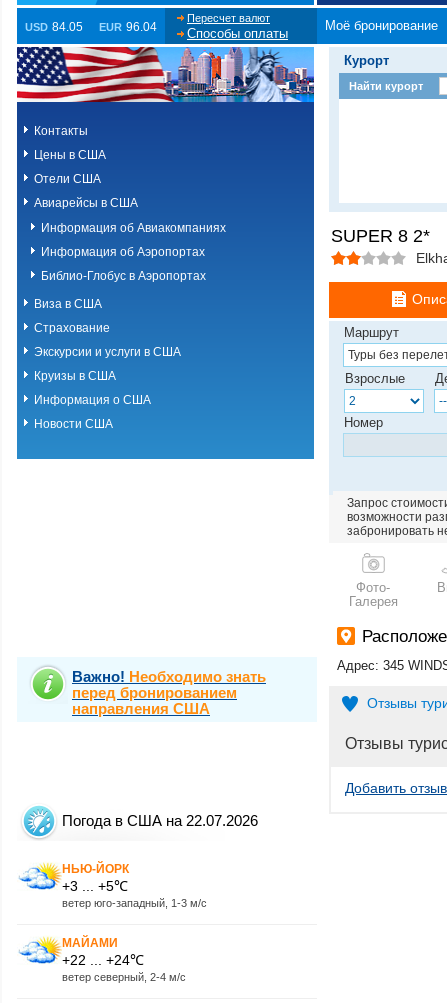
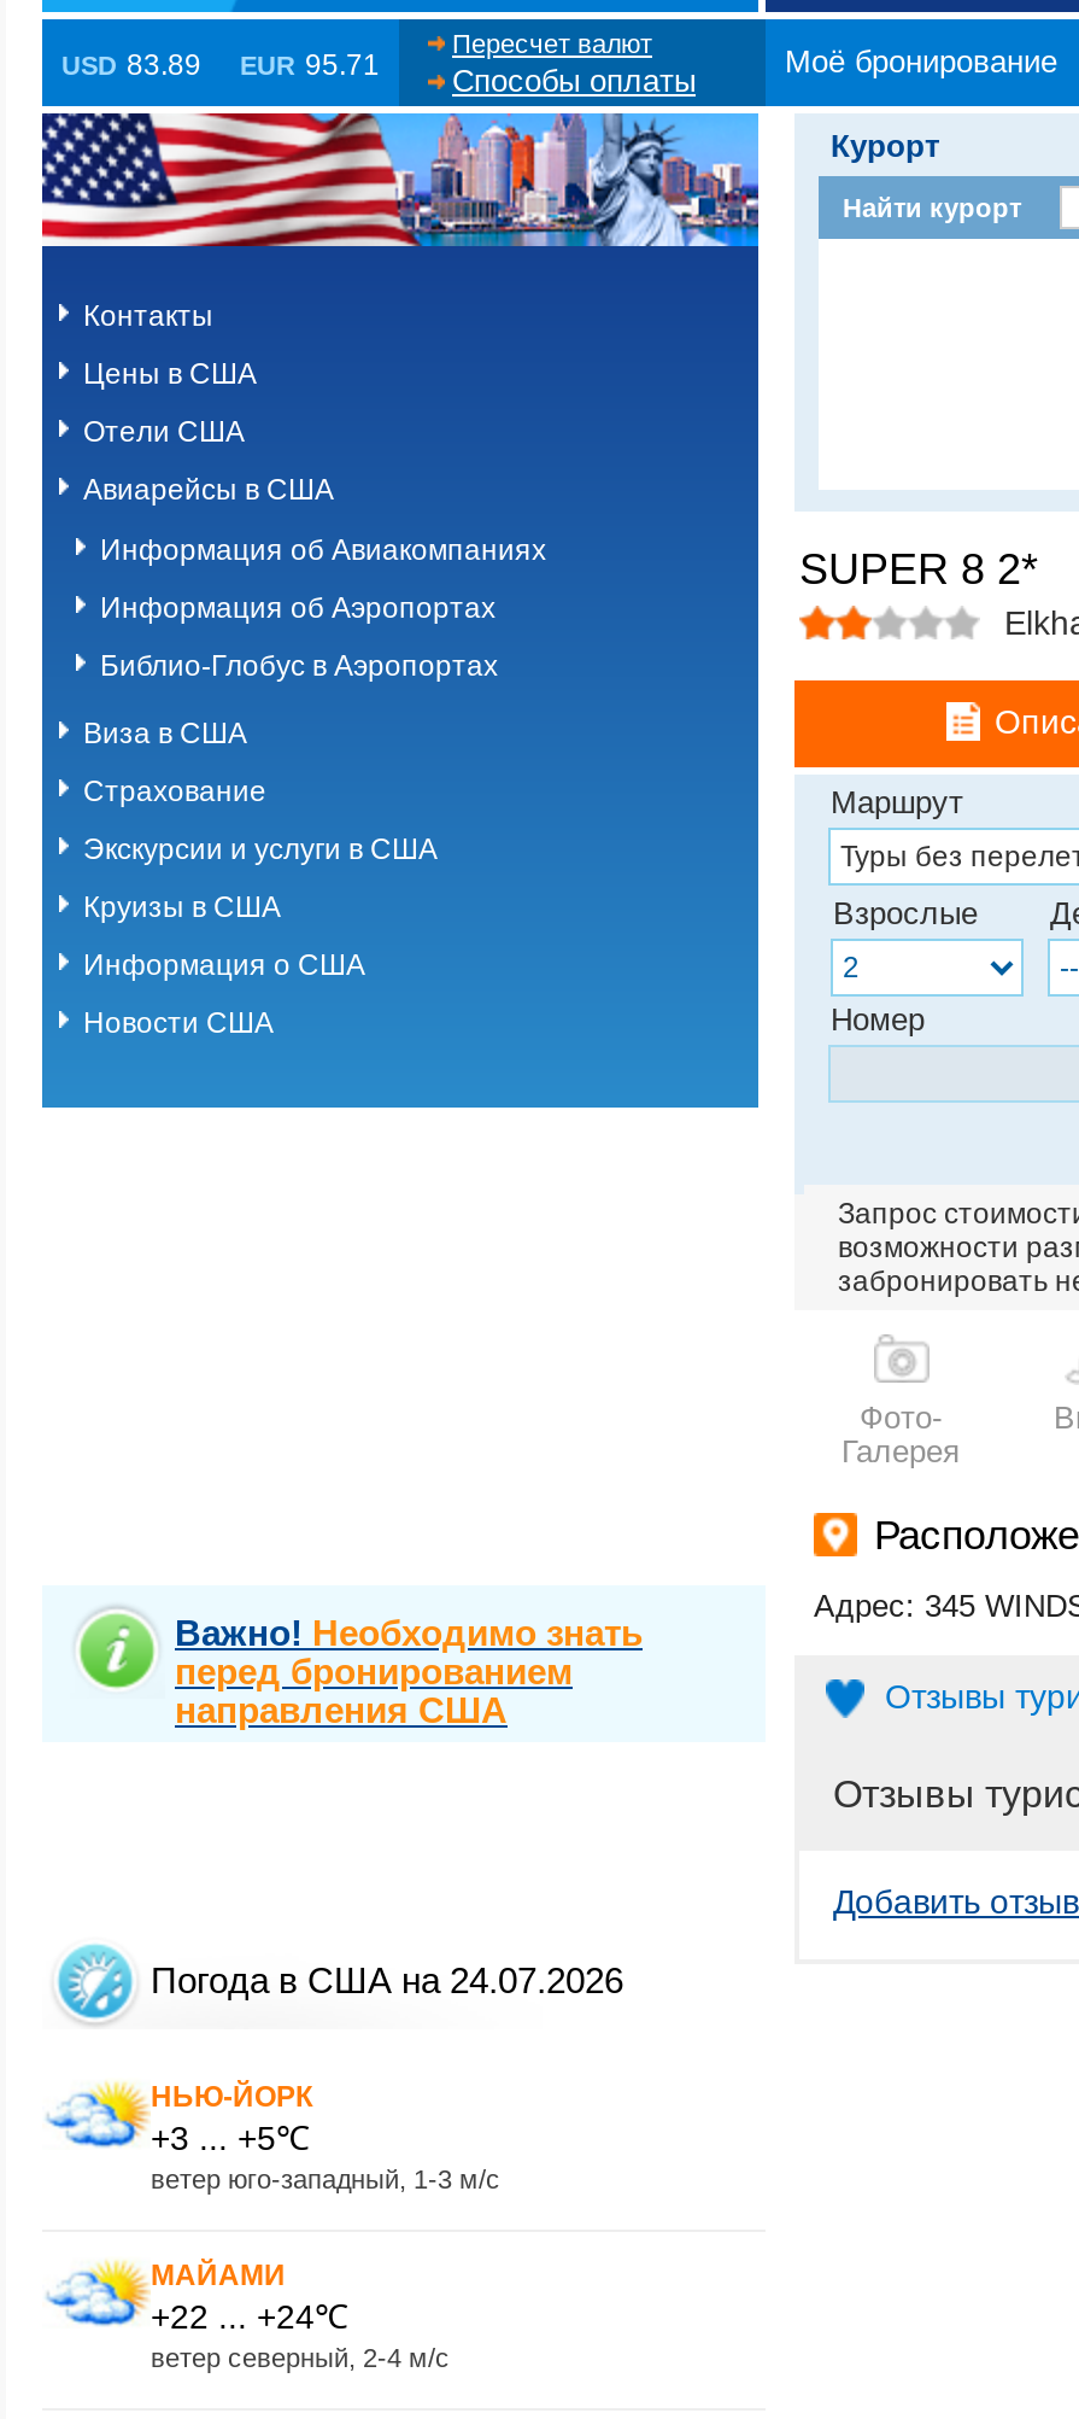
- USD 84.05
+ USD 83.89

- EUR 96.04
+ EUR 95.71

- Погода в США на 22.07.2026
+ Погода в США на 24.07.2026
